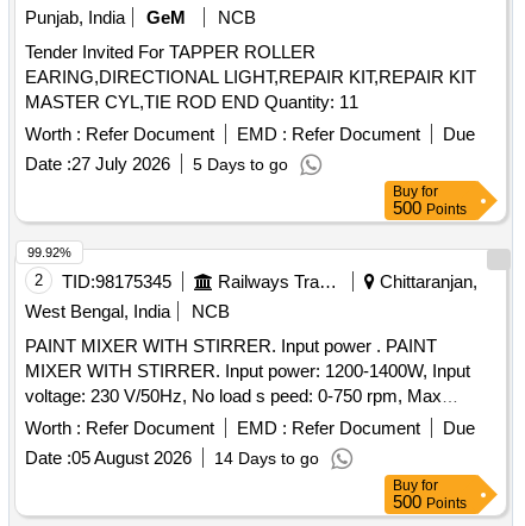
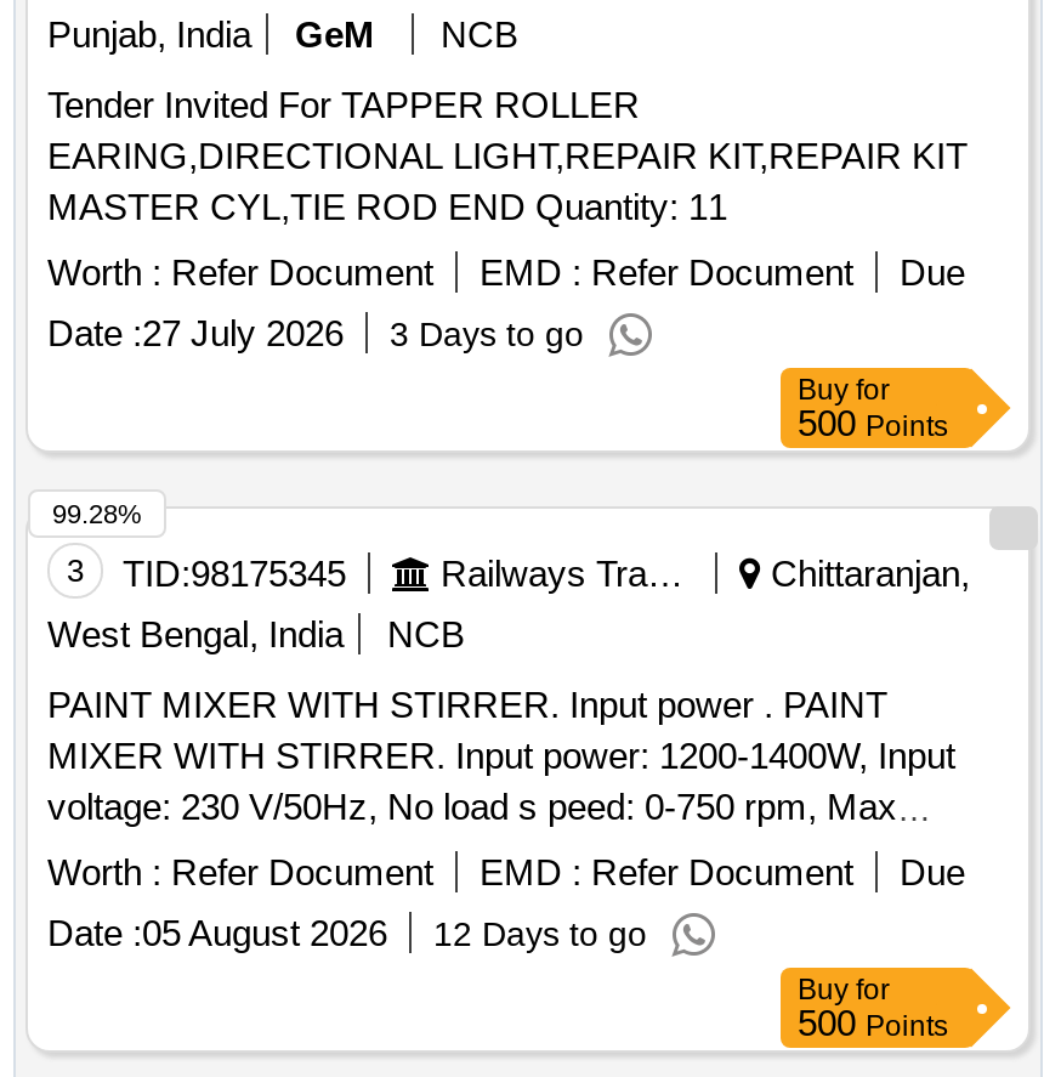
- Date : 27 July 2026 5 Days to go
+ Date : 27 July 2026 3 Days to go

- 99.92%
+ 99.28%

- 2 TID:98175345
+ 3 TID:98175345

- Date : 05 August 2026 14 Days to go
+ Date : 05 August 2026 12 Days to go
